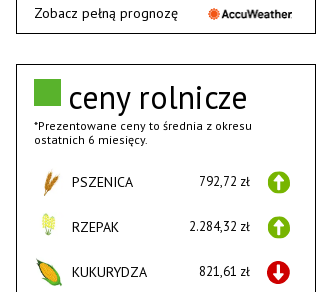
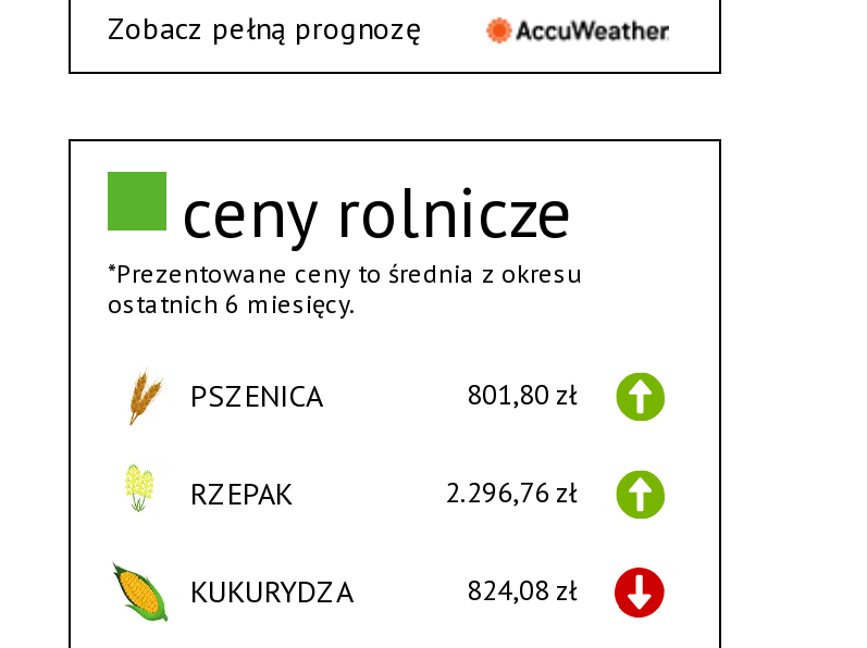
- 792,72 zł
+ 801,80 zł

- 2.284,32 zł
+ 2.296,76 zł

- 821,61 zł
+ 824,08 zł
